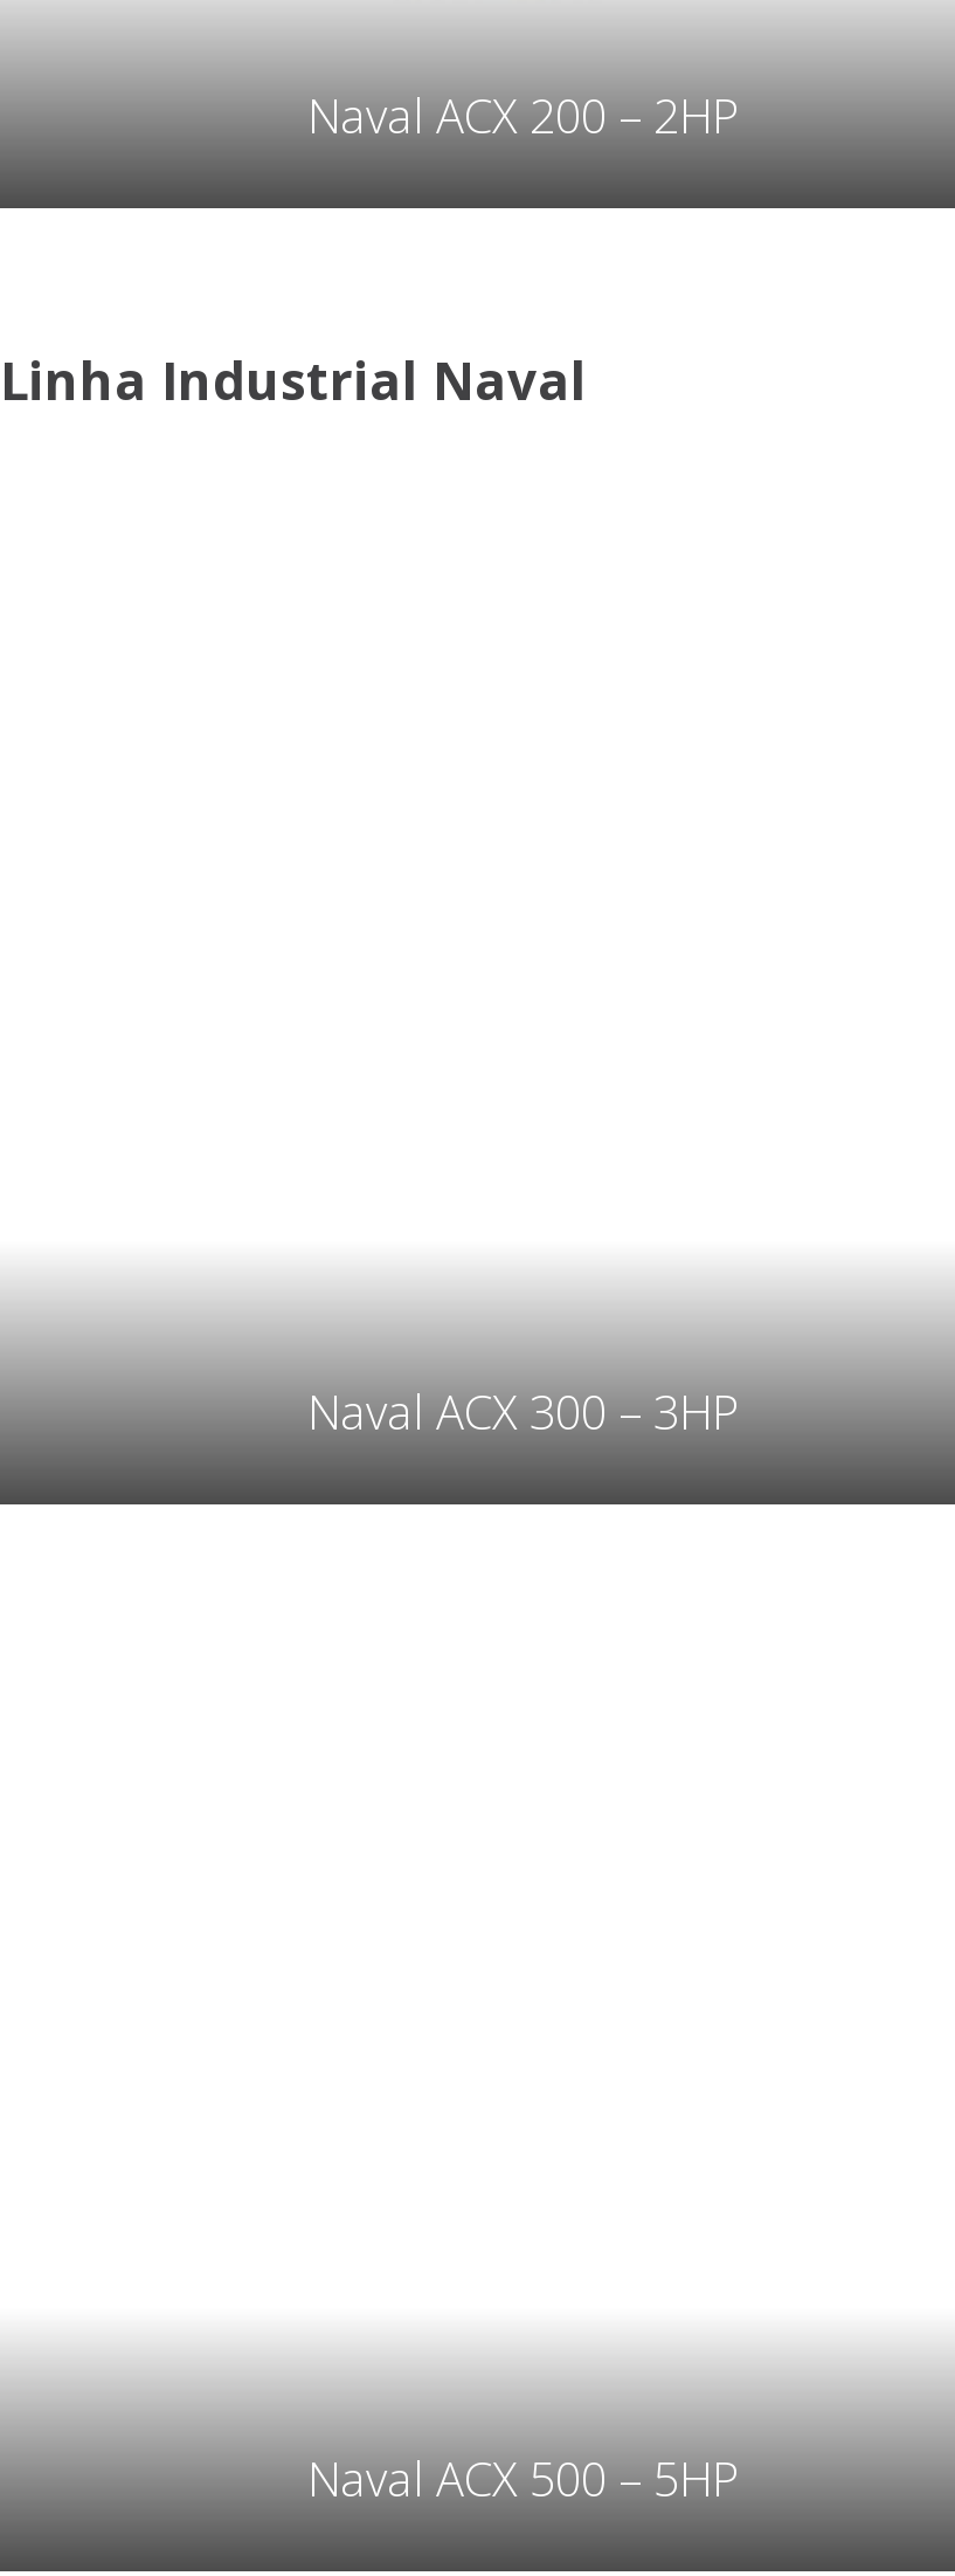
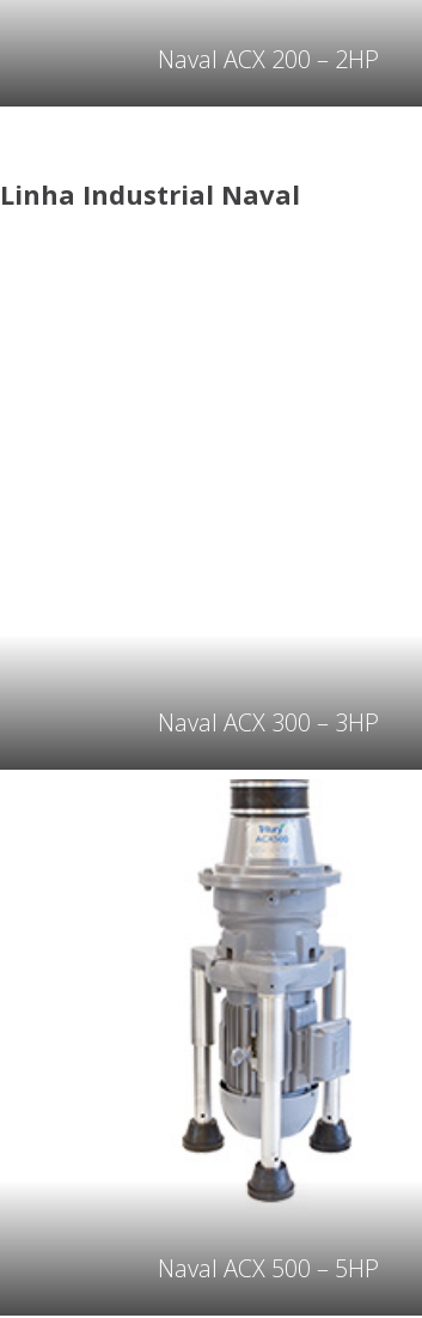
+ [image]
